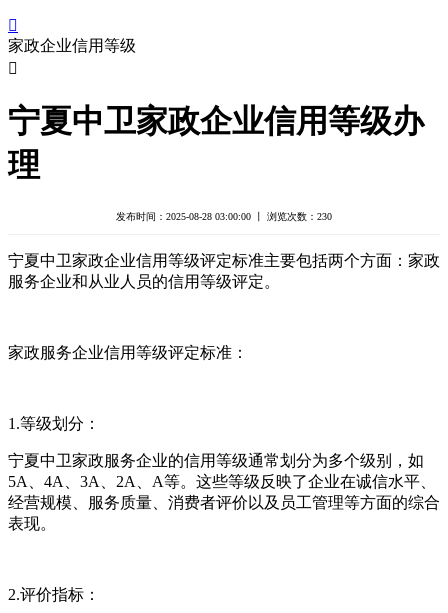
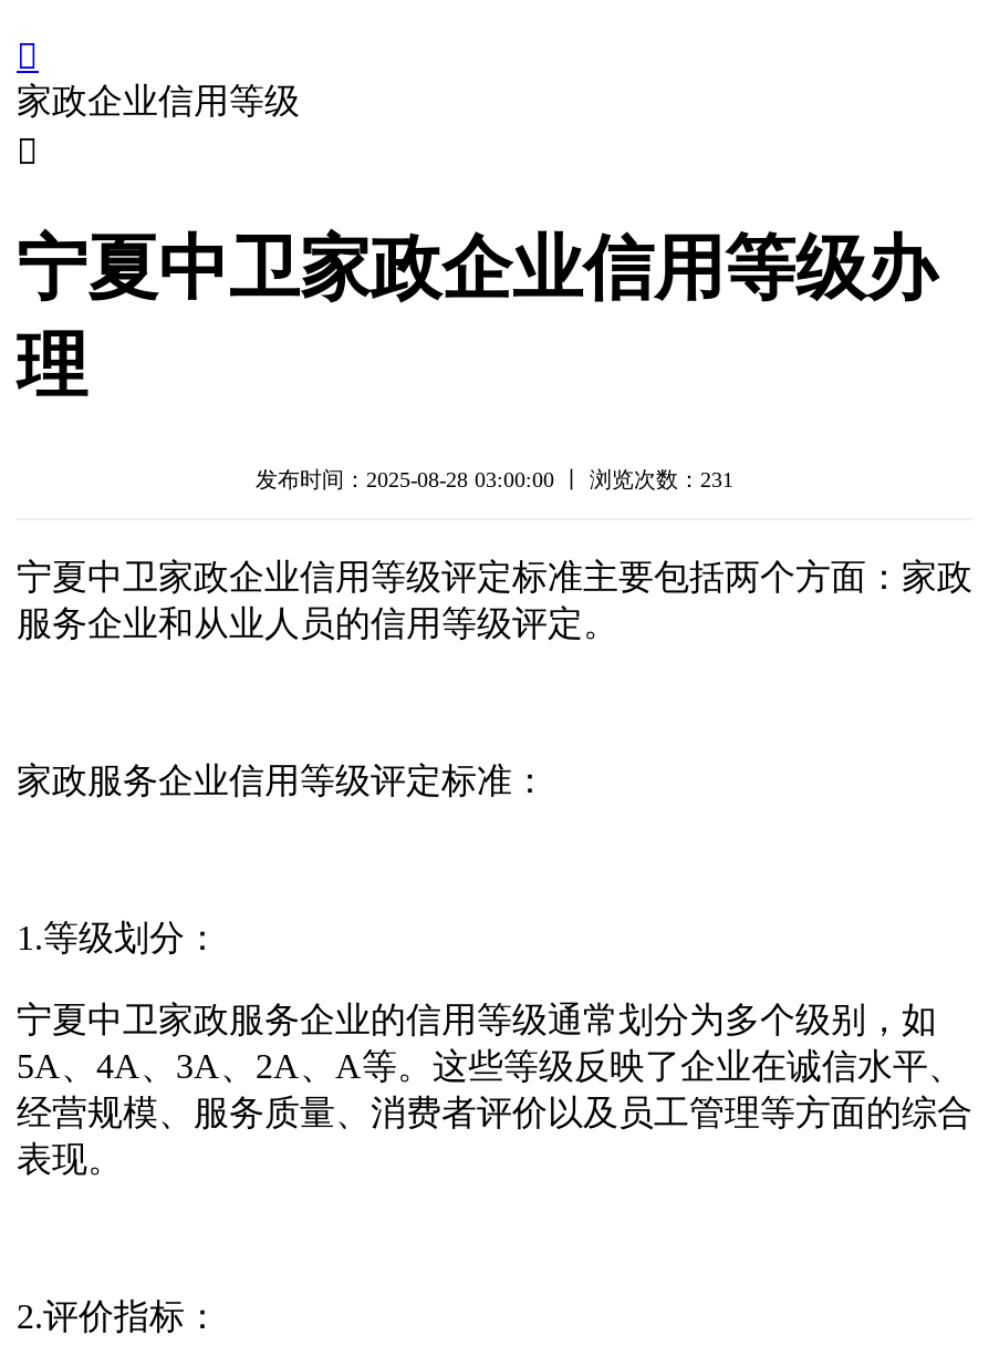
- 发布时间：2025-08-28 03:00:00 丨 浏览次数：230
+ 发布时间：2025-08-28 03:00:00 丨 浏览次数：231
